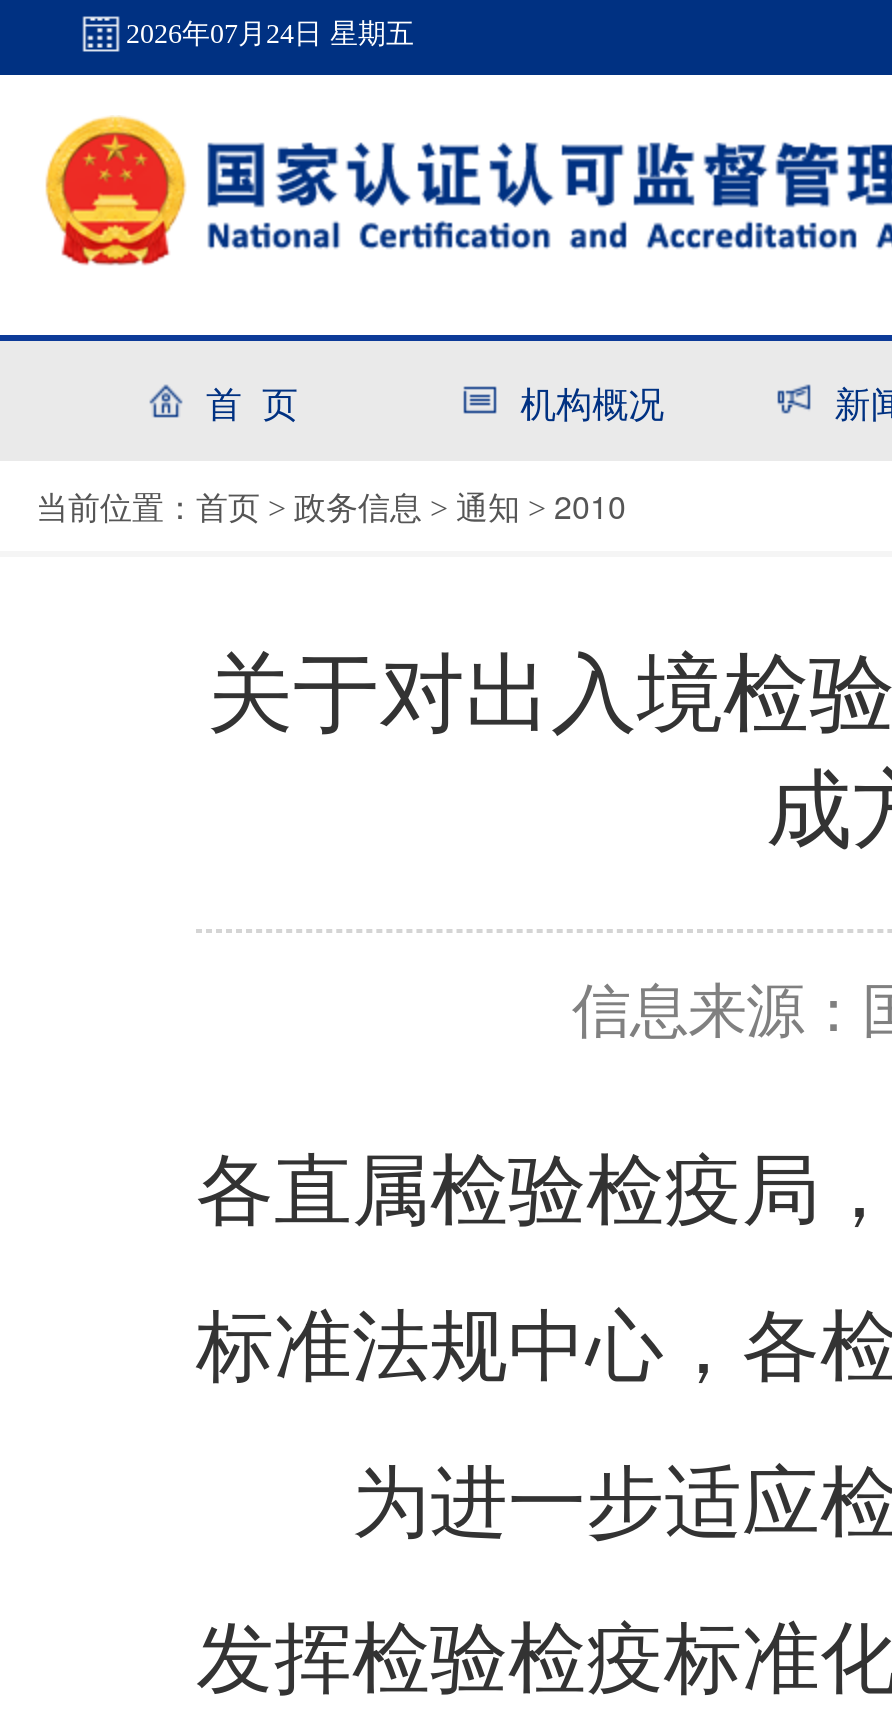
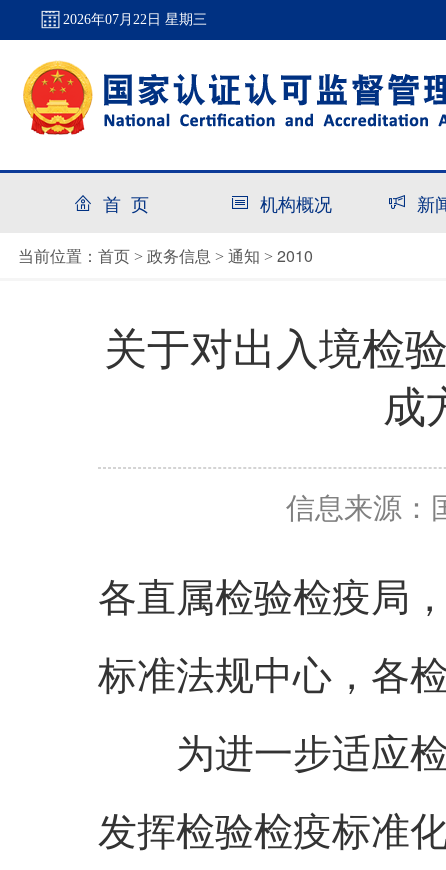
- 2026年07月24日 星期五
+ 2026年07月22日 星期三
